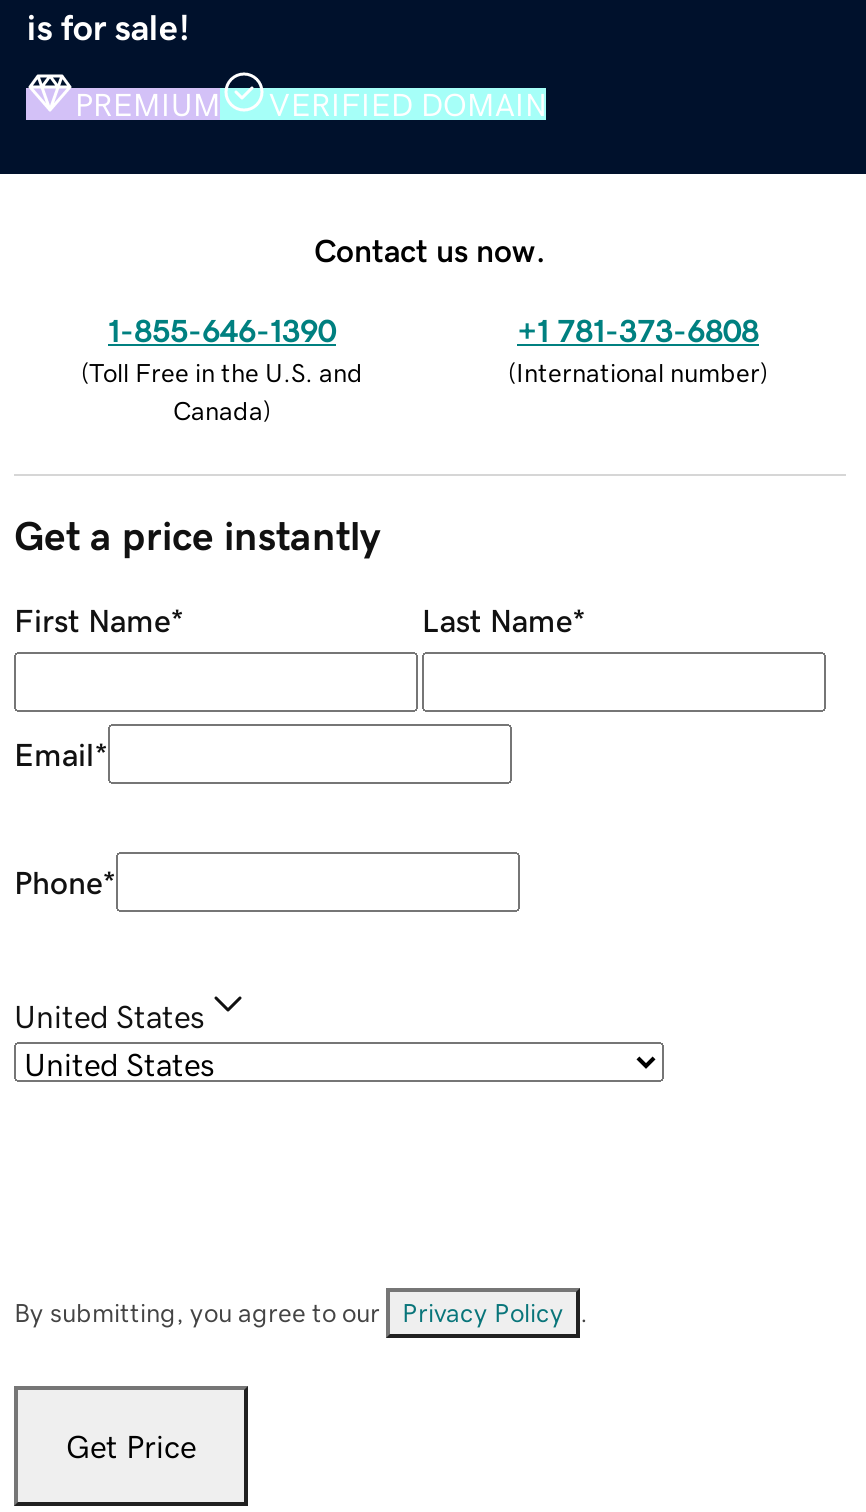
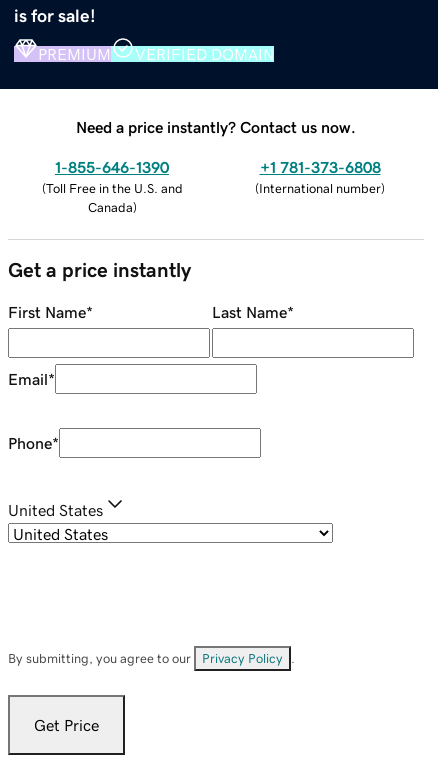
- Contact us now.
+ Need a price instantly? Contact us now.
